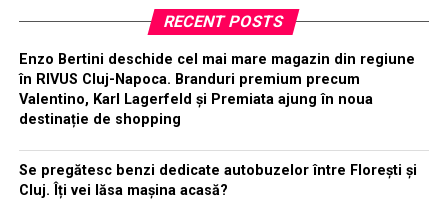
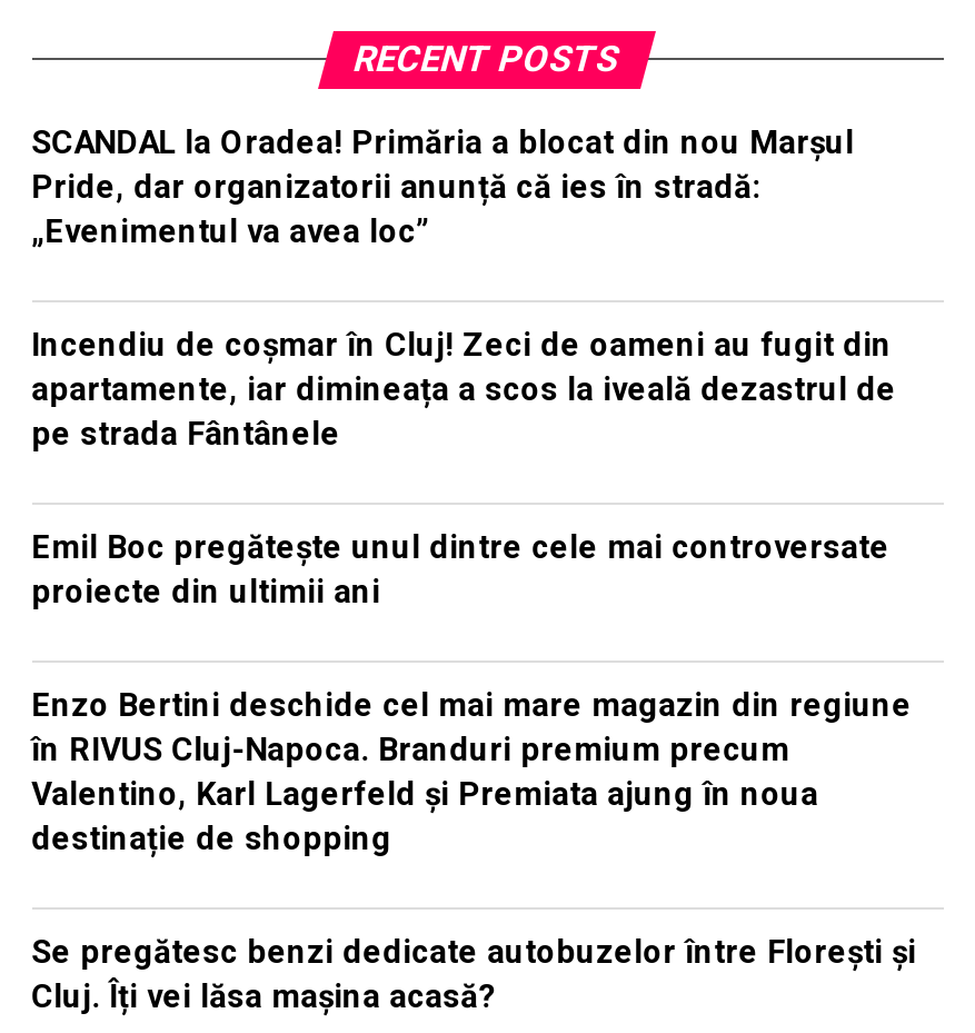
+ SCANDAL la Oradea! Primăria a blocat din nou Marșul
+ Pride, dar organizatorii anunță că ies în stradă:
+ „Evenimentul va avea loc”
+ Incendiu de coșmar în Cluj! Zeci de oameni au fugit din
+ apartamente, iar dimineața a scos la iveală dezastrul de
+ pe strada Fântânele
+ Emil Boc pregătește unul dintre cele mai controversate
+ proiecte din ultimii ani
